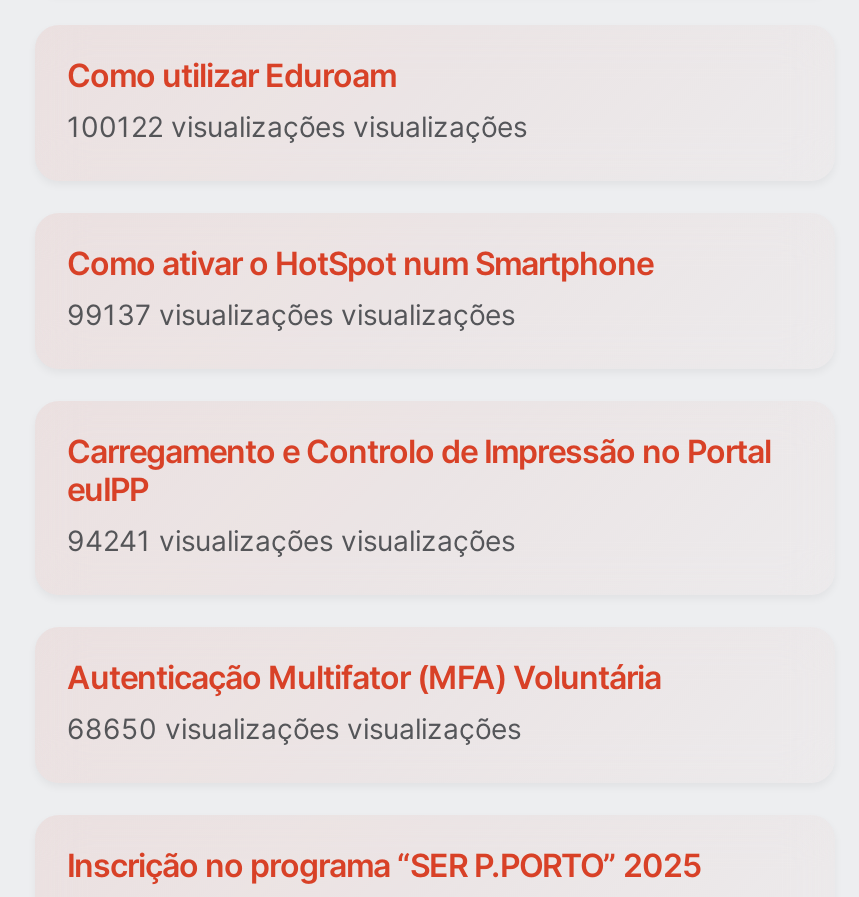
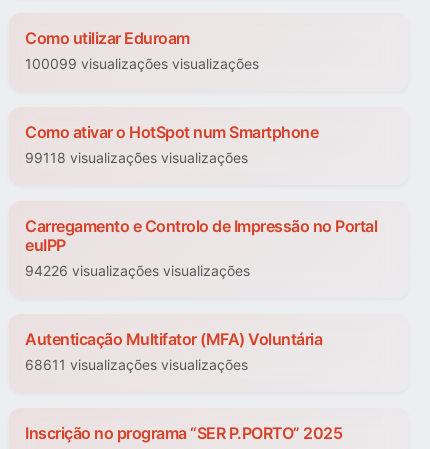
- 100122 visualizações visualizações
+ 100099 visualizações visualizações

- 99137 visualizações visualizações
+ 99118 visualizações visualizações

- 94241 visualizações visualizações
+ 94226 visualizações visualizações

- 68650 visualizações visualizações
+ 68611 visualizações visualizações
